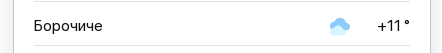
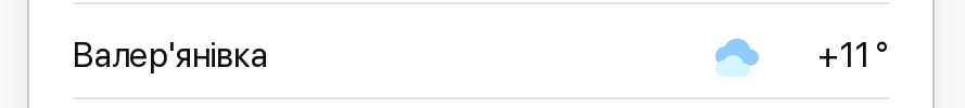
- Борочиче
+ Валер'янівка
